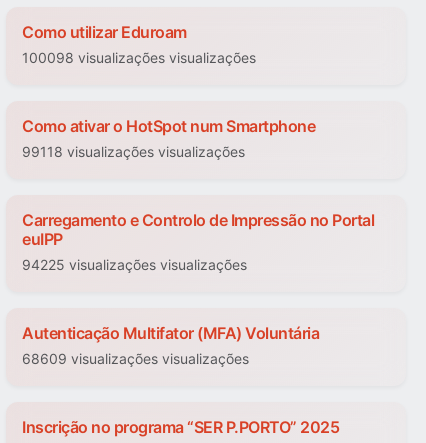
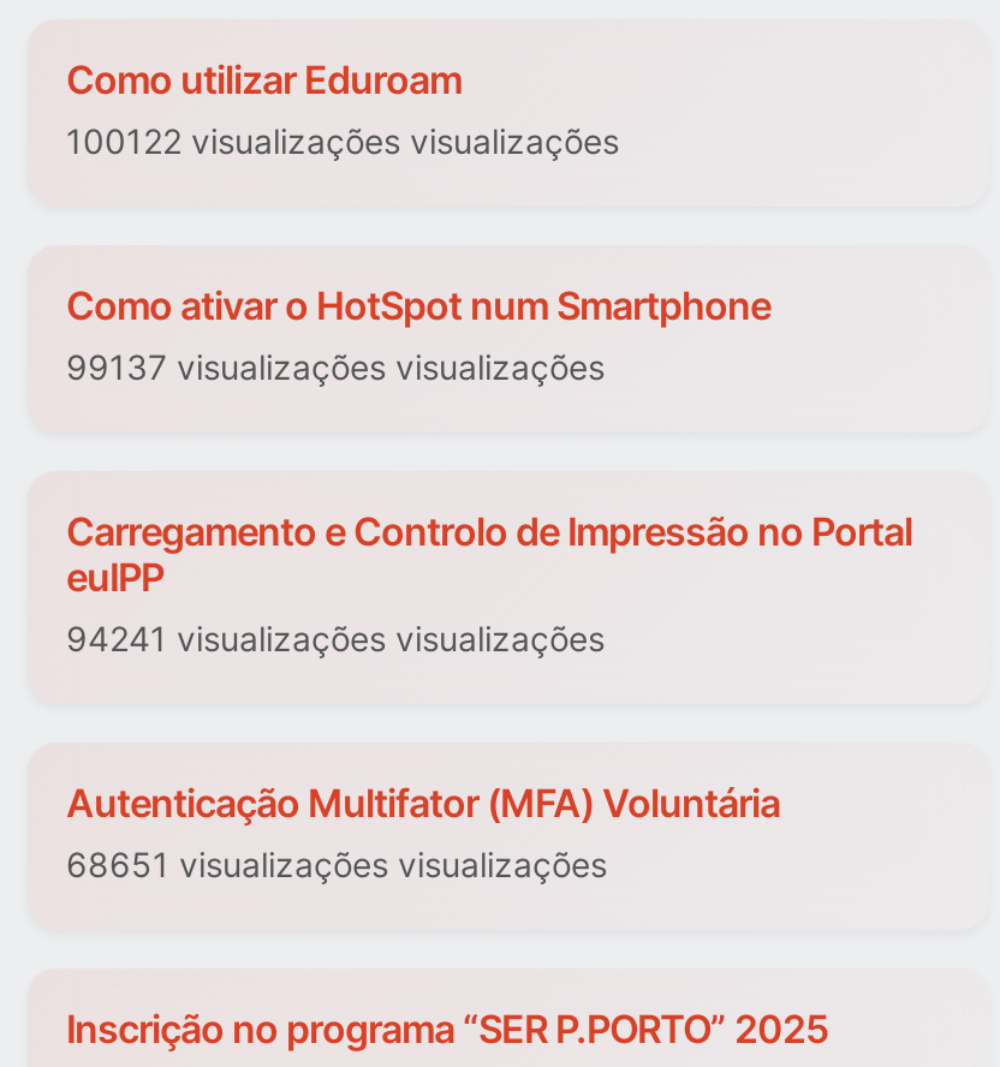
- 100098 visualizações visualizações
+ 100122 visualizações visualizações

- 99118 visualizações visualizações
+ 99137 visualizações visualizações

- 94225 visualizações visualizações
+ 94241 visualizações visualizações

- 68609 visualizações visualizações
+ 68651 visualizações visualizações
